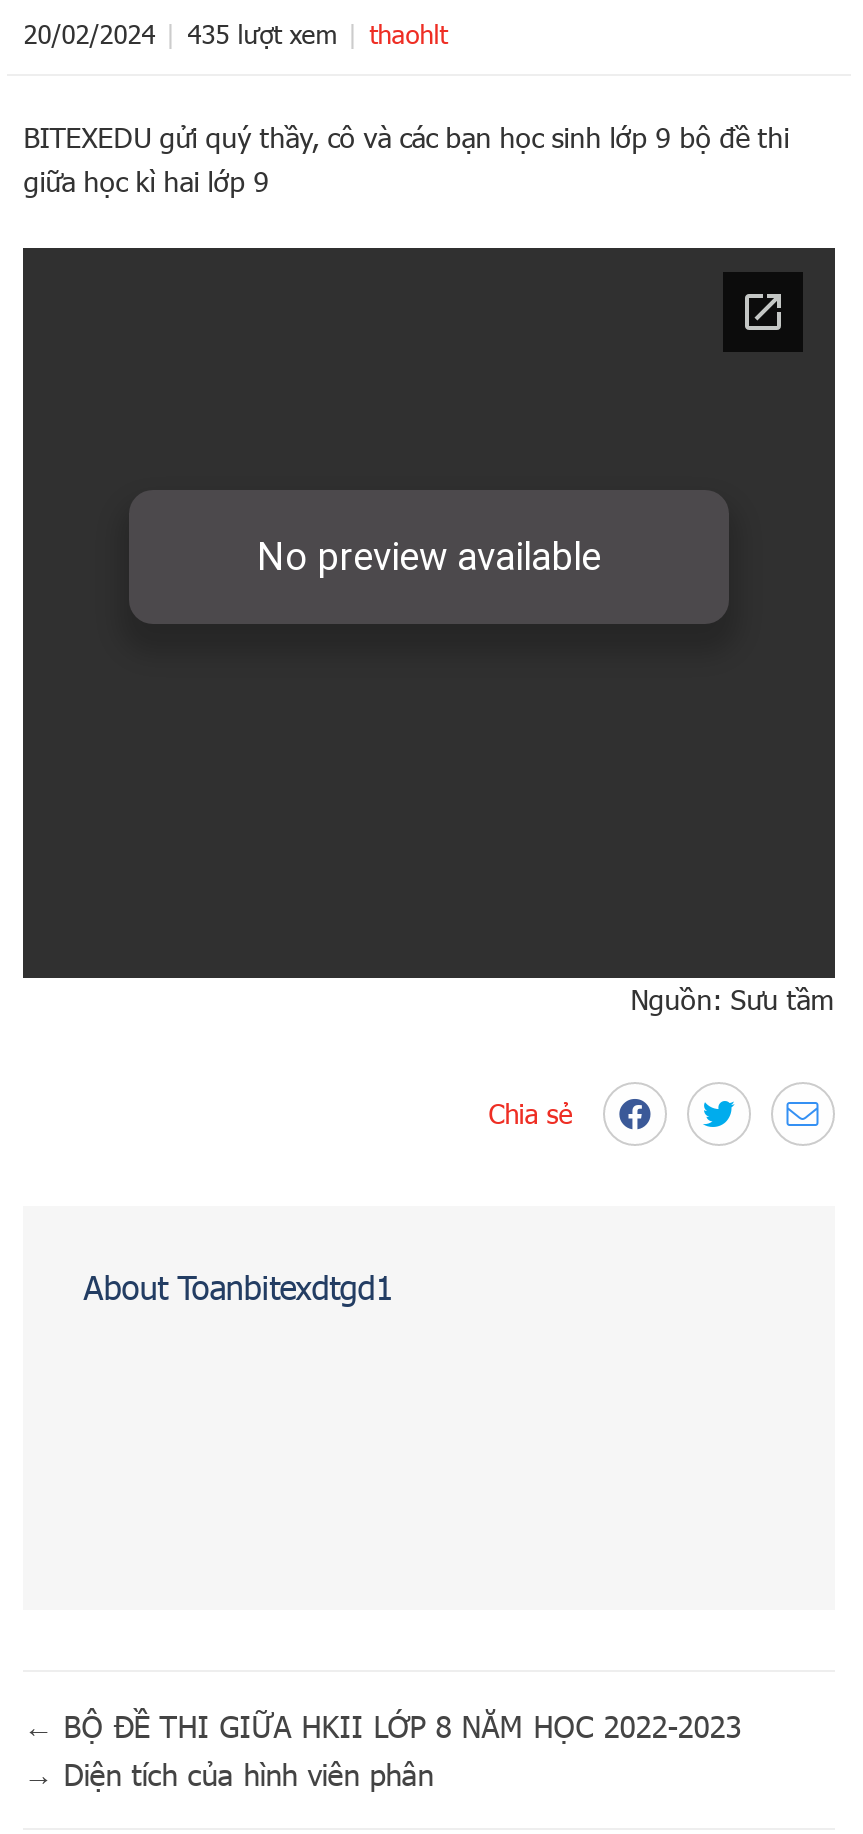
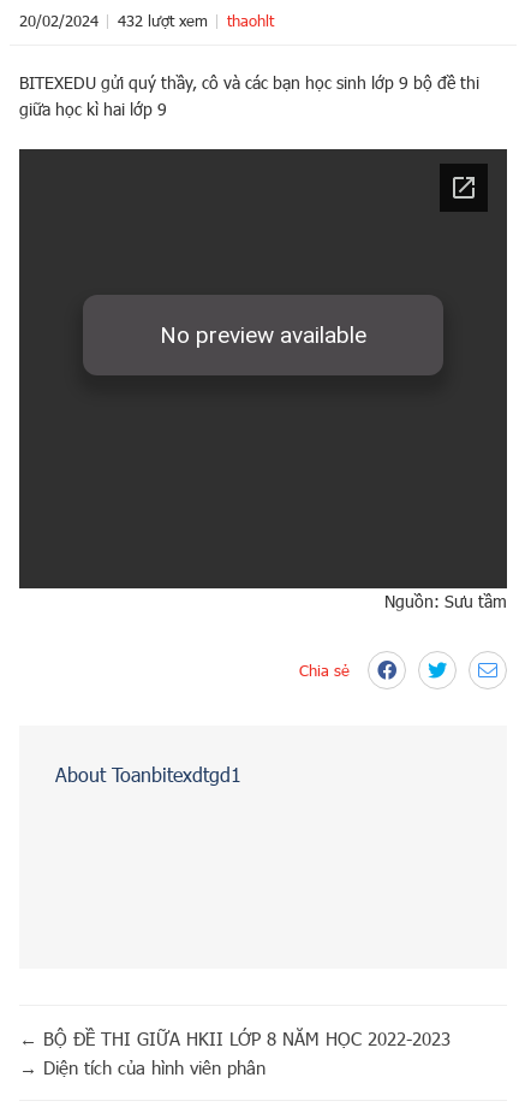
- 20/02/2024 435 lượt xem thaohlt
+ 20/02/2024 432 lượt xem thaohlt
